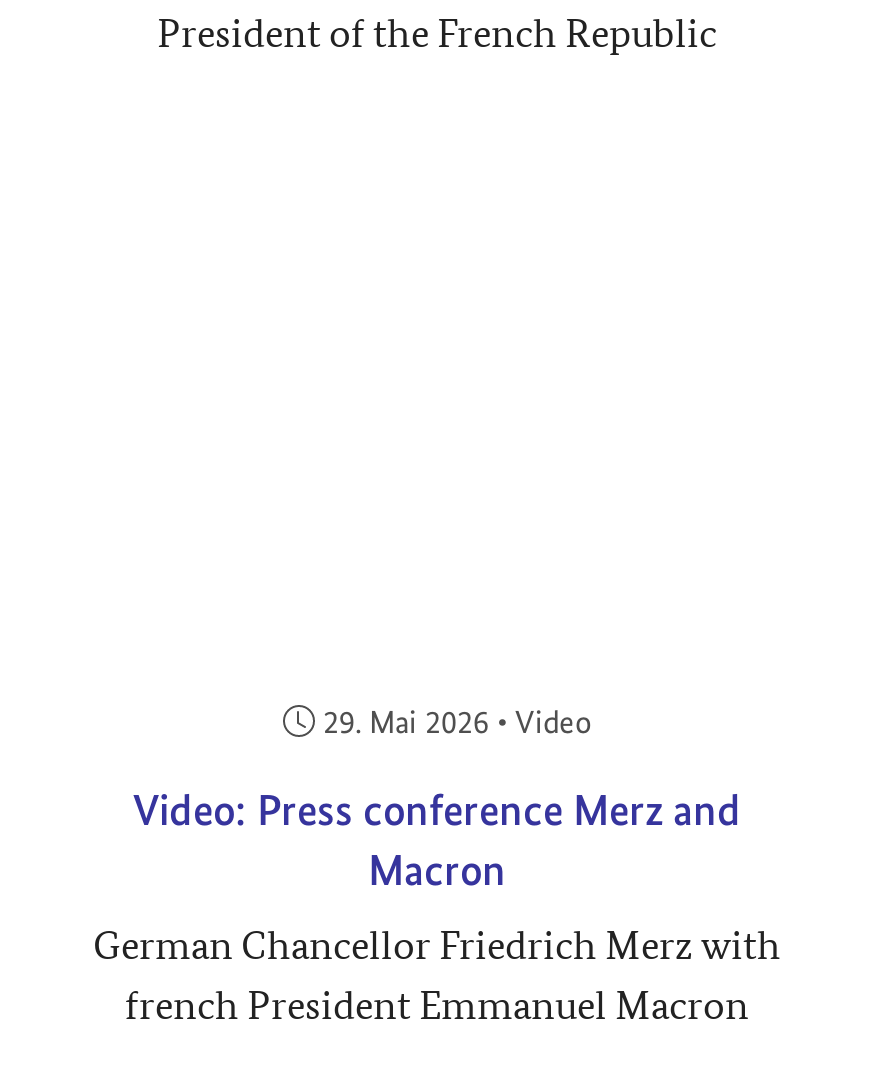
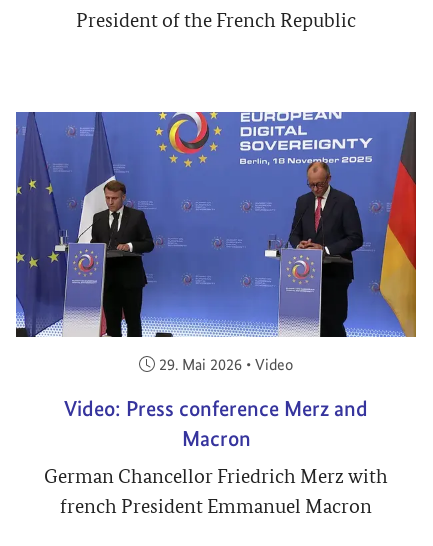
+ [image]
